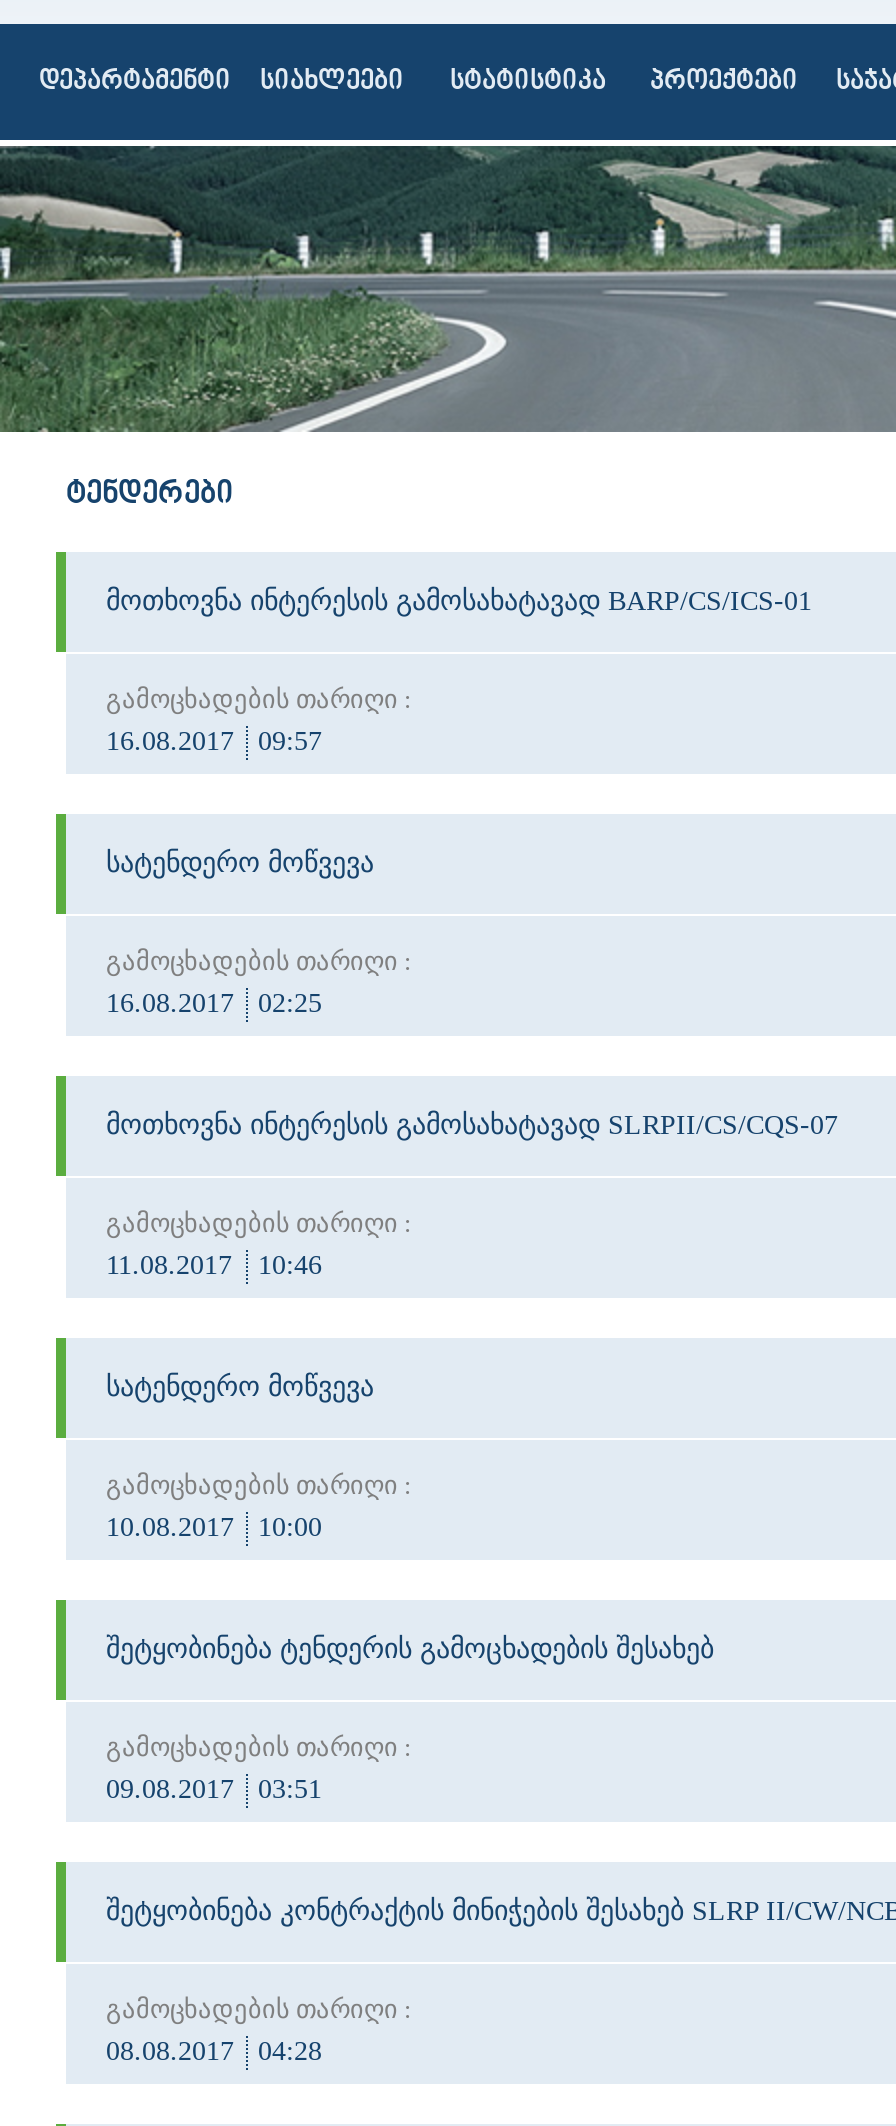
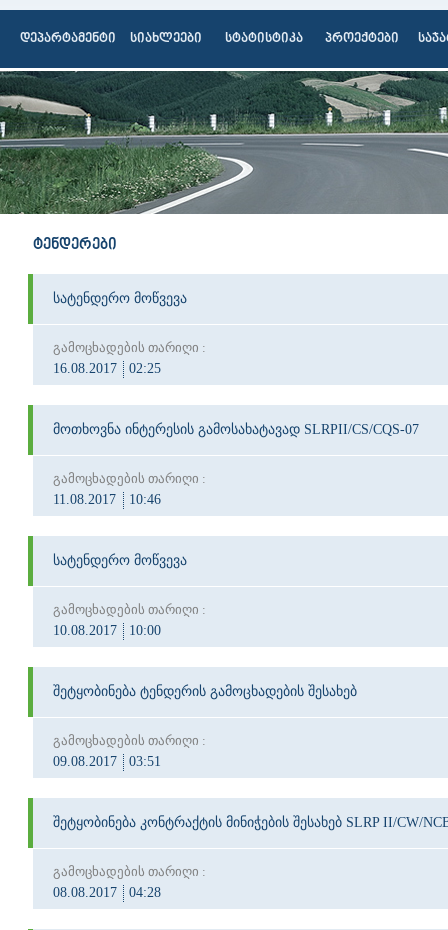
- მოთხოვნა ინტერესის გამოსახატავად BARP/CS/ICS-01
- გამოცხადების თარიღი :
- 16.08.2017
- 09:57
